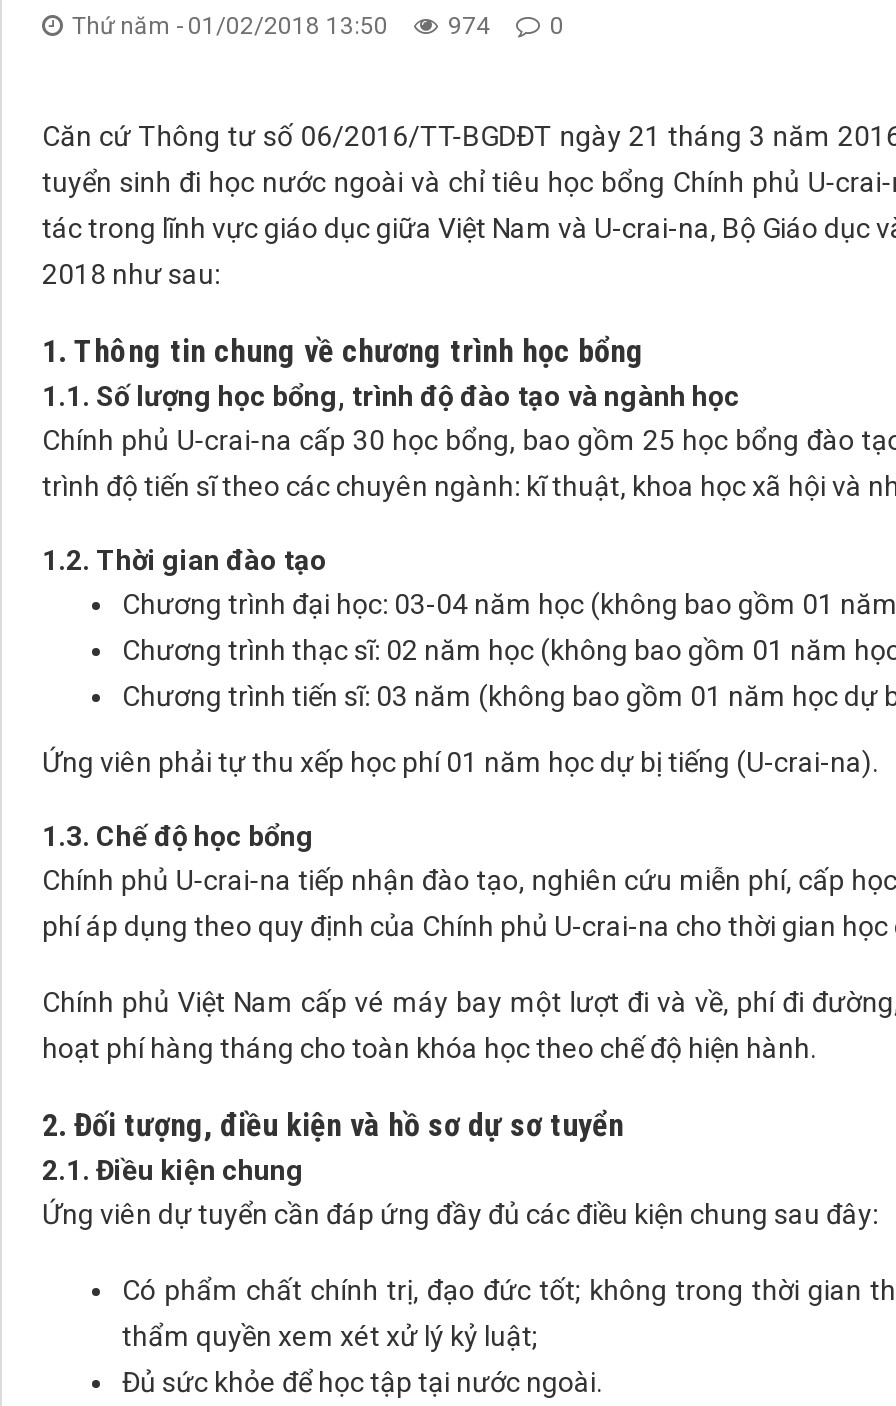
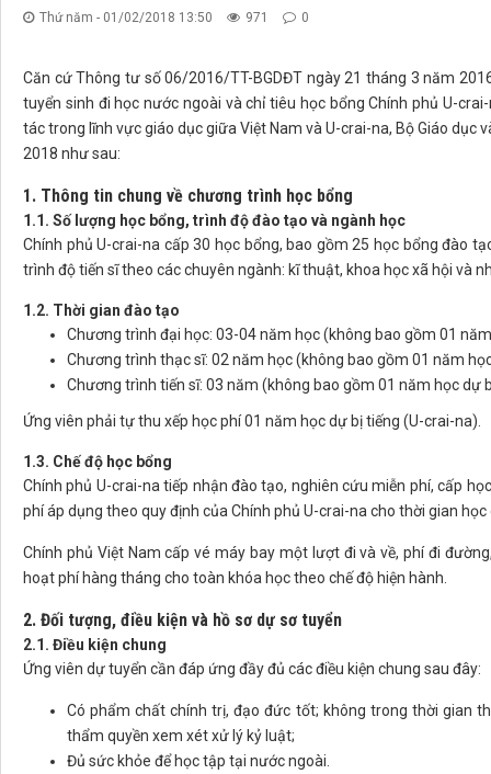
- 974
+ 971
